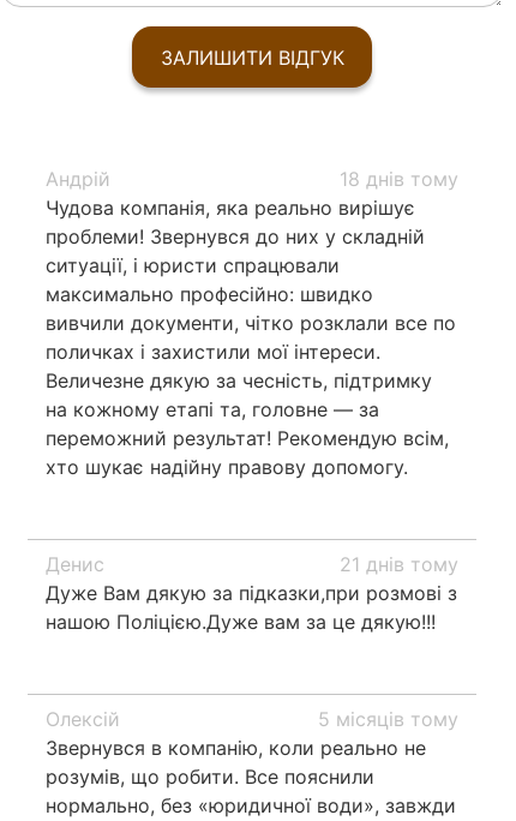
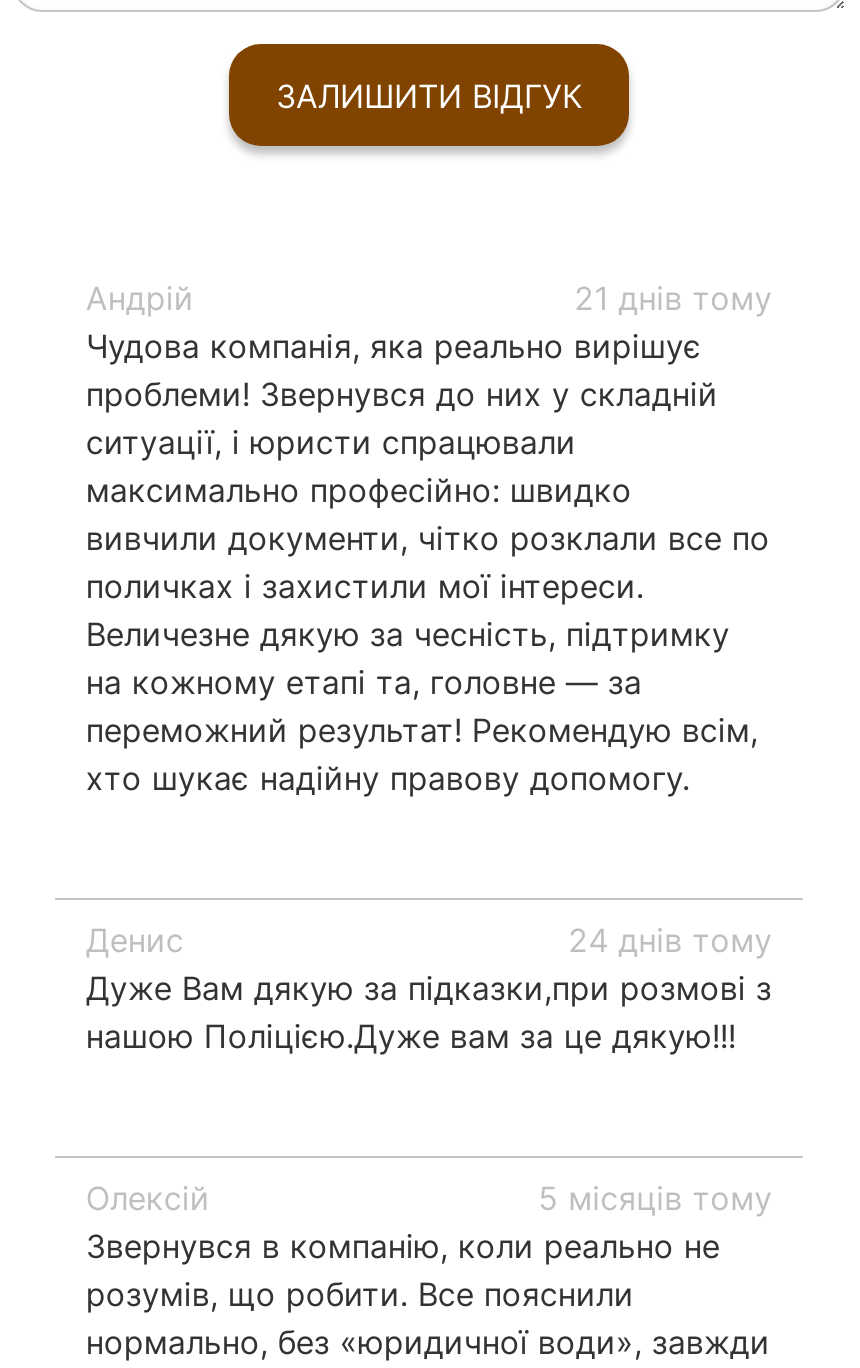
- 18 днів тому
+ 21 днів тому

- 21 днів тому
+ 24 днів тому
